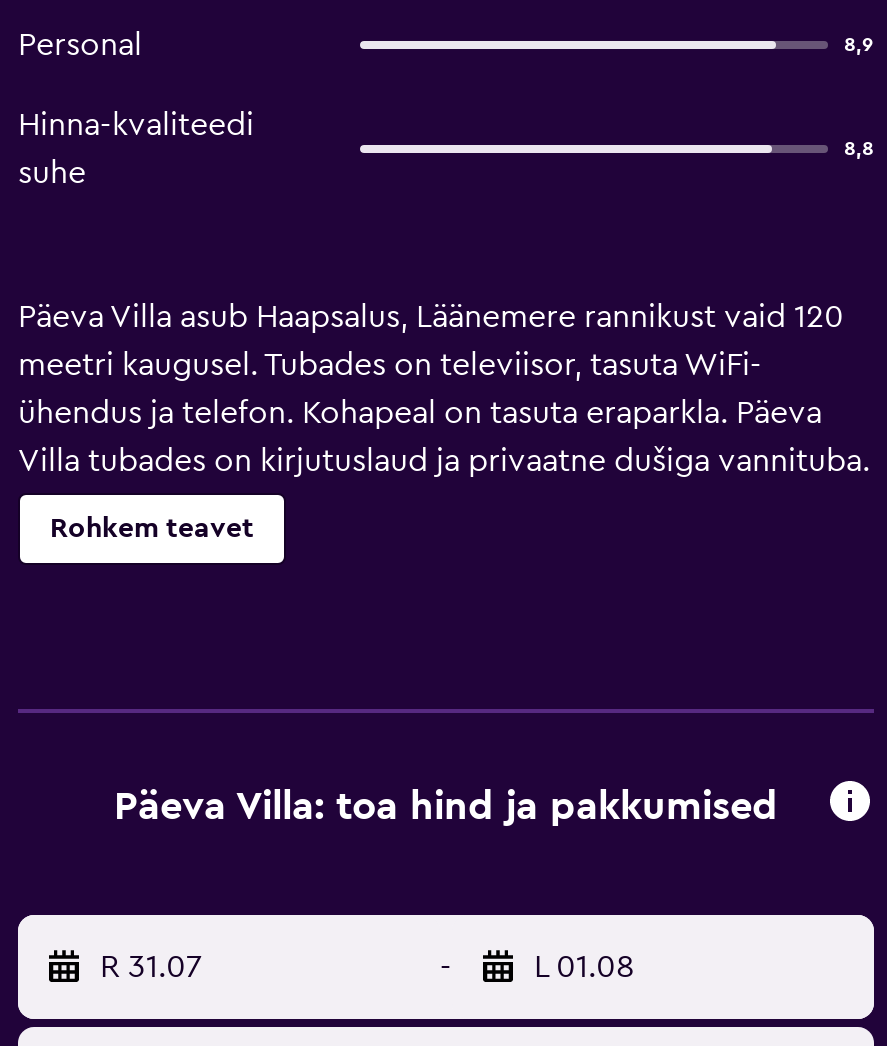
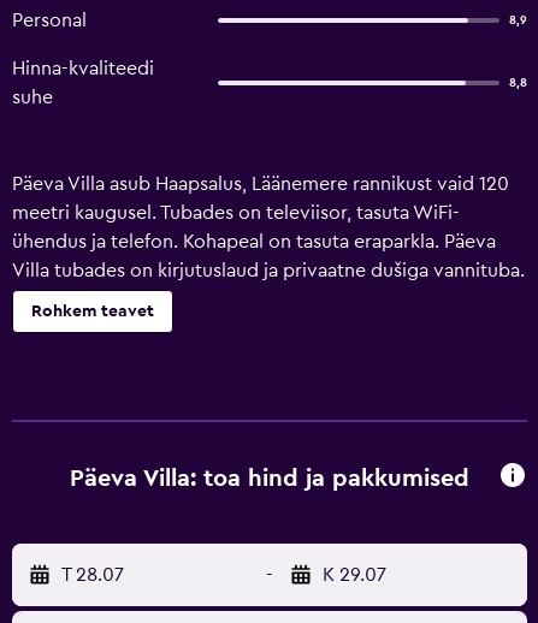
- R 31.07
+ T 28.07

- L 01.08
+ K 29.07
